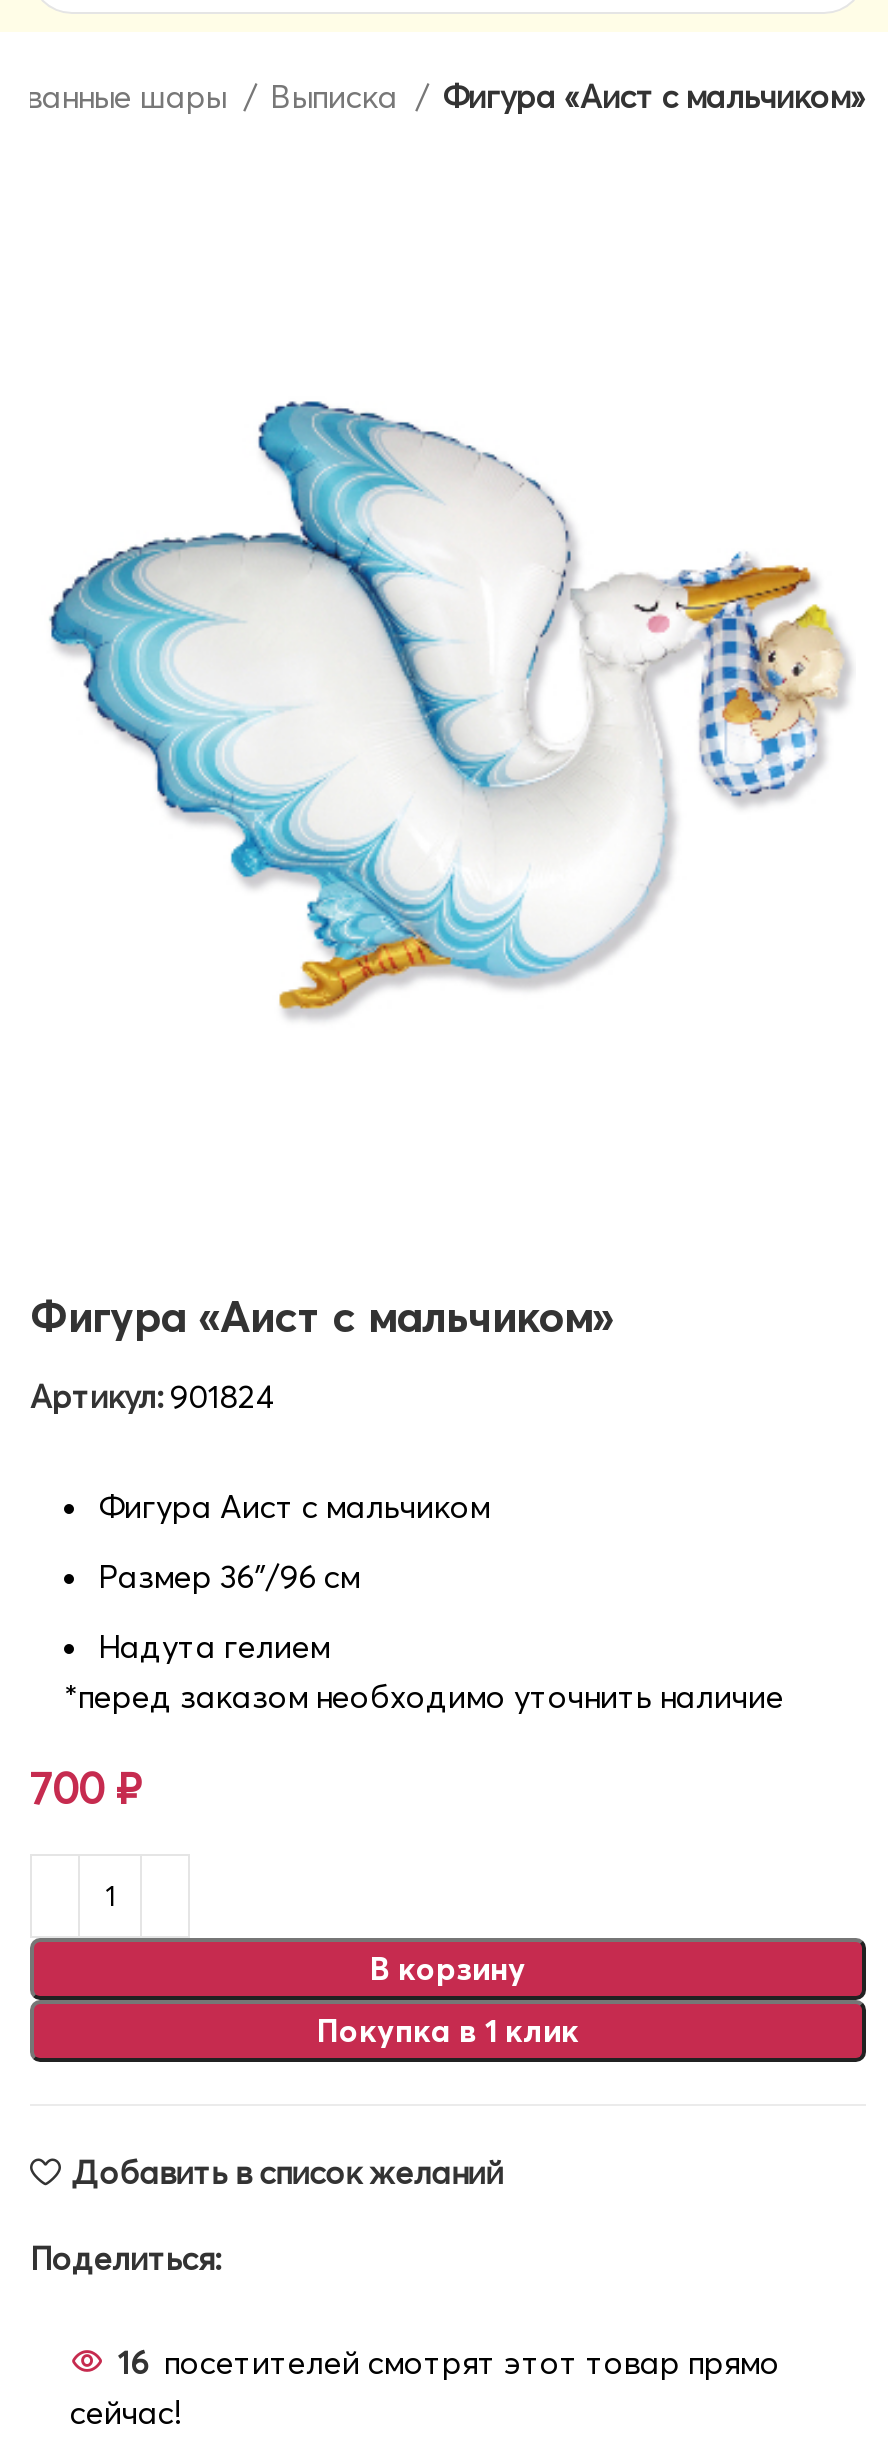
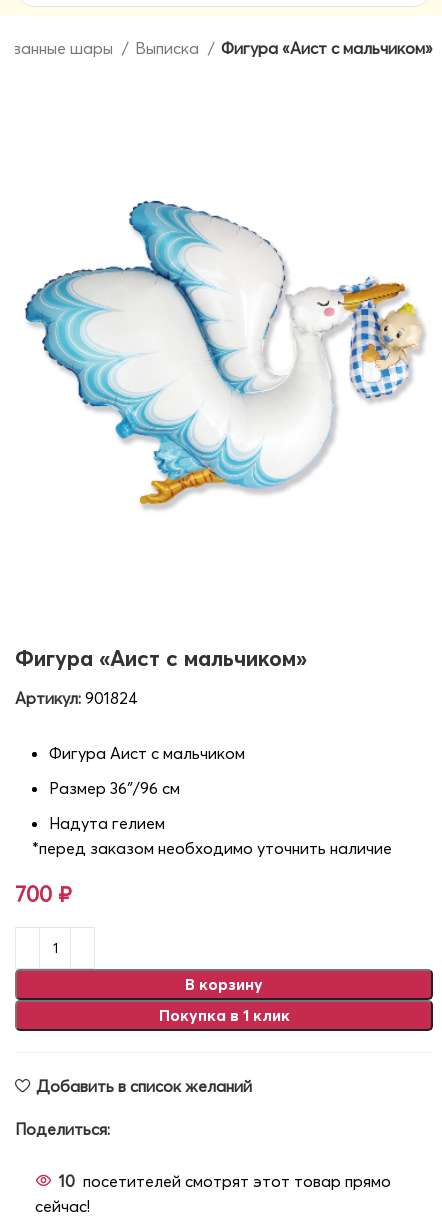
- 16 посетителей смотрят этот товар прямо
+ 10 посетителей смотрят этот товар прямо
